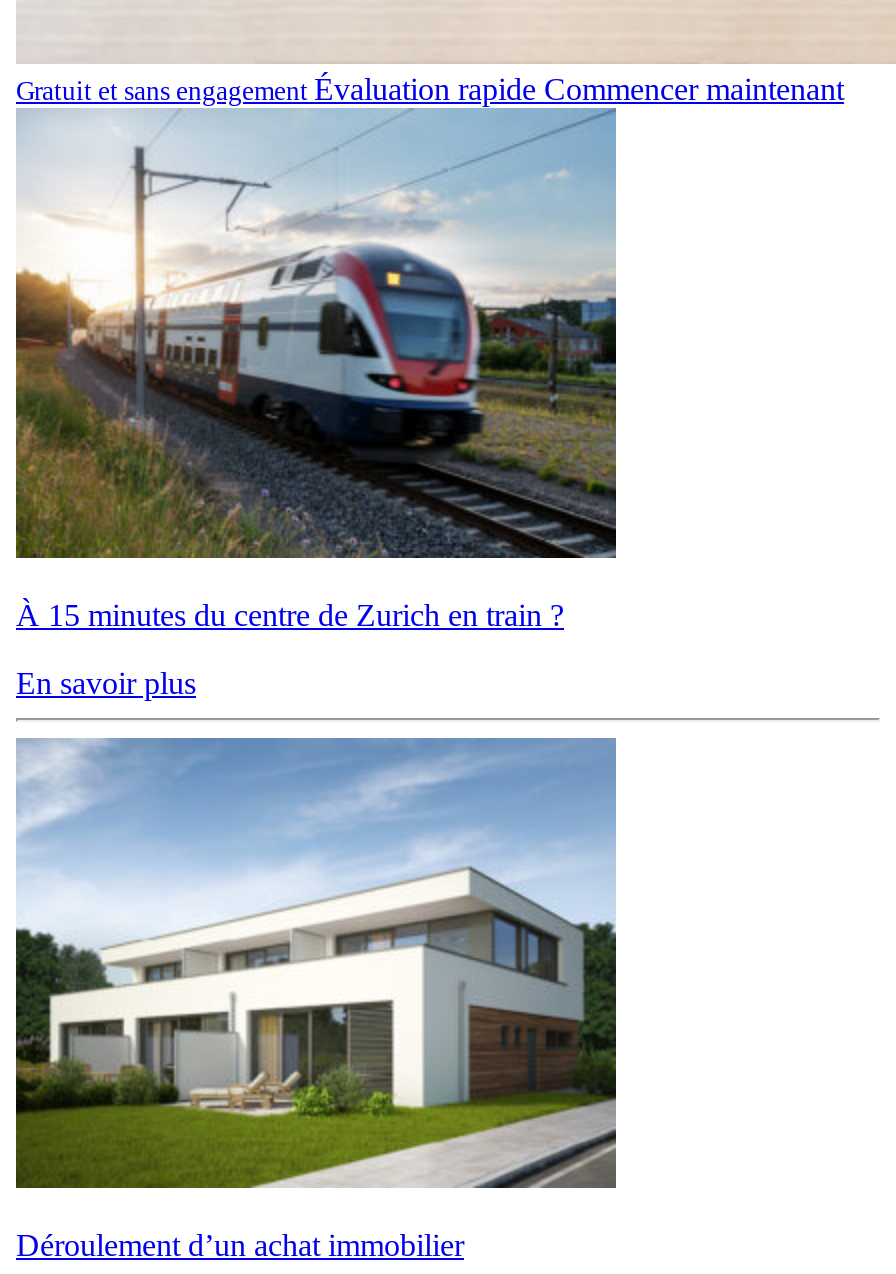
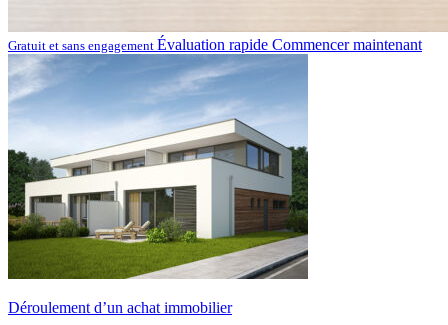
- [image]
- À 15 minutes du centre de Zurich en train ?
- En savoir plus
